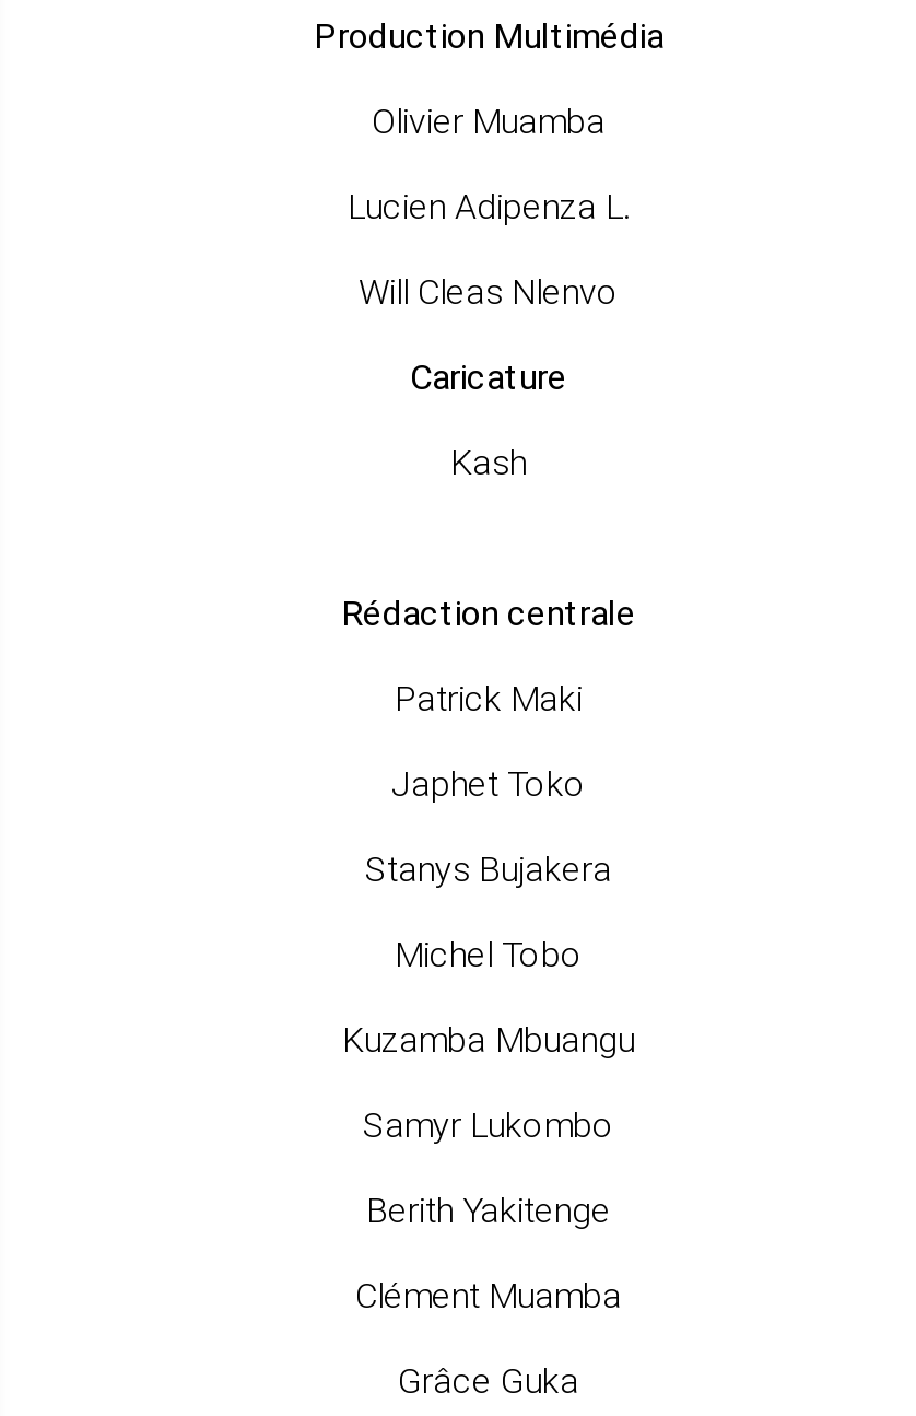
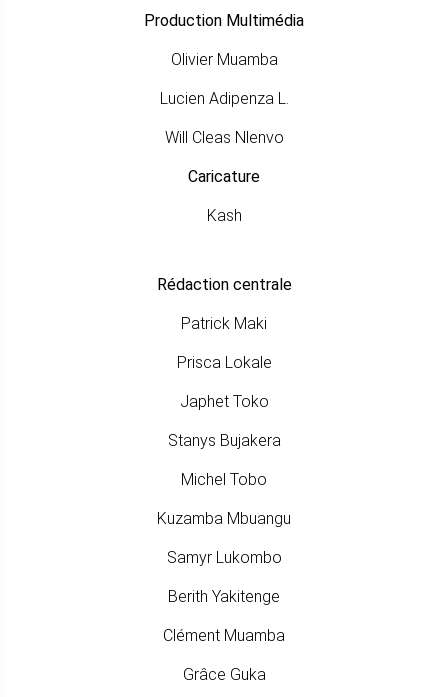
+ Prisca Lokale
